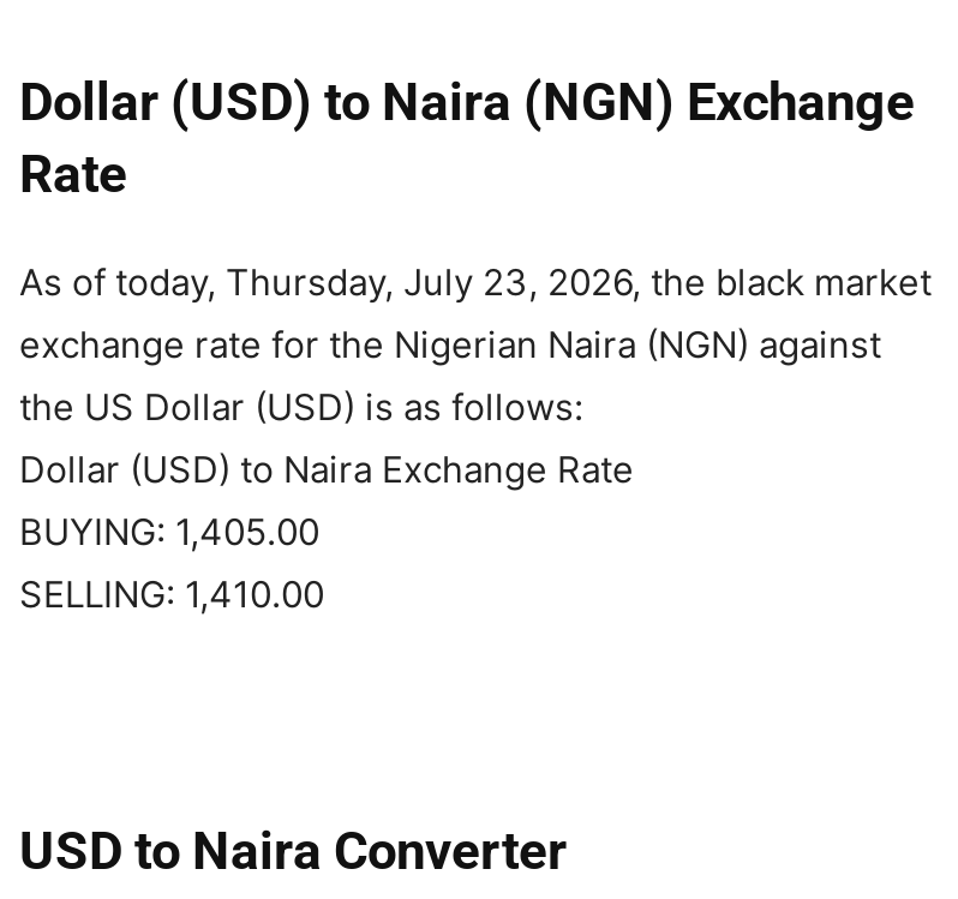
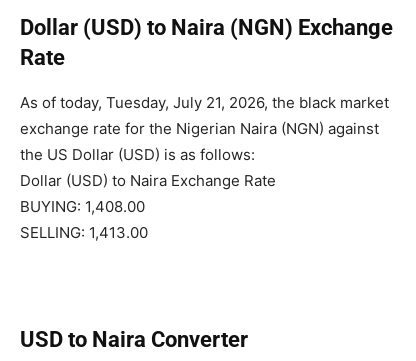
- As of today, Thursday, July 23, 2026, the black market
+ As of today, Tuesday, July 21, 2026, the black market

- BUYING: 1,405.00
+ BUYING: 1,408.00

- SELLING: 1,410.00
+ SELLING: 1,413.00
